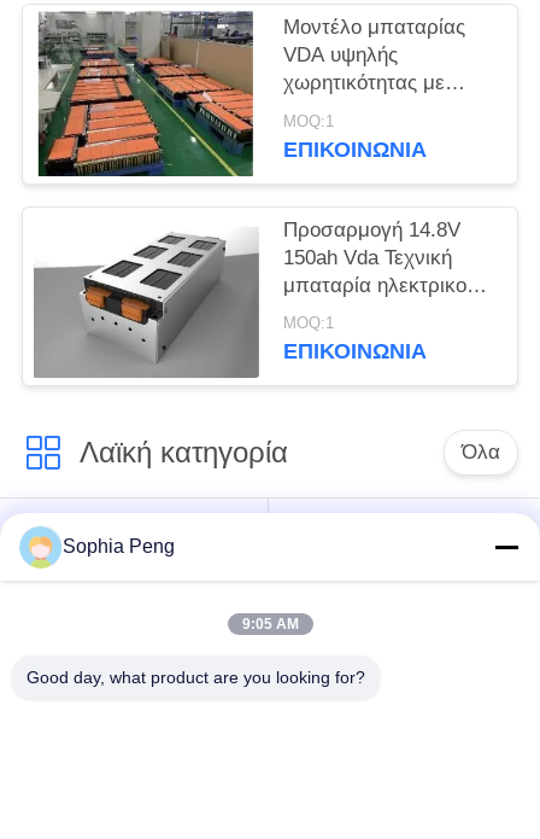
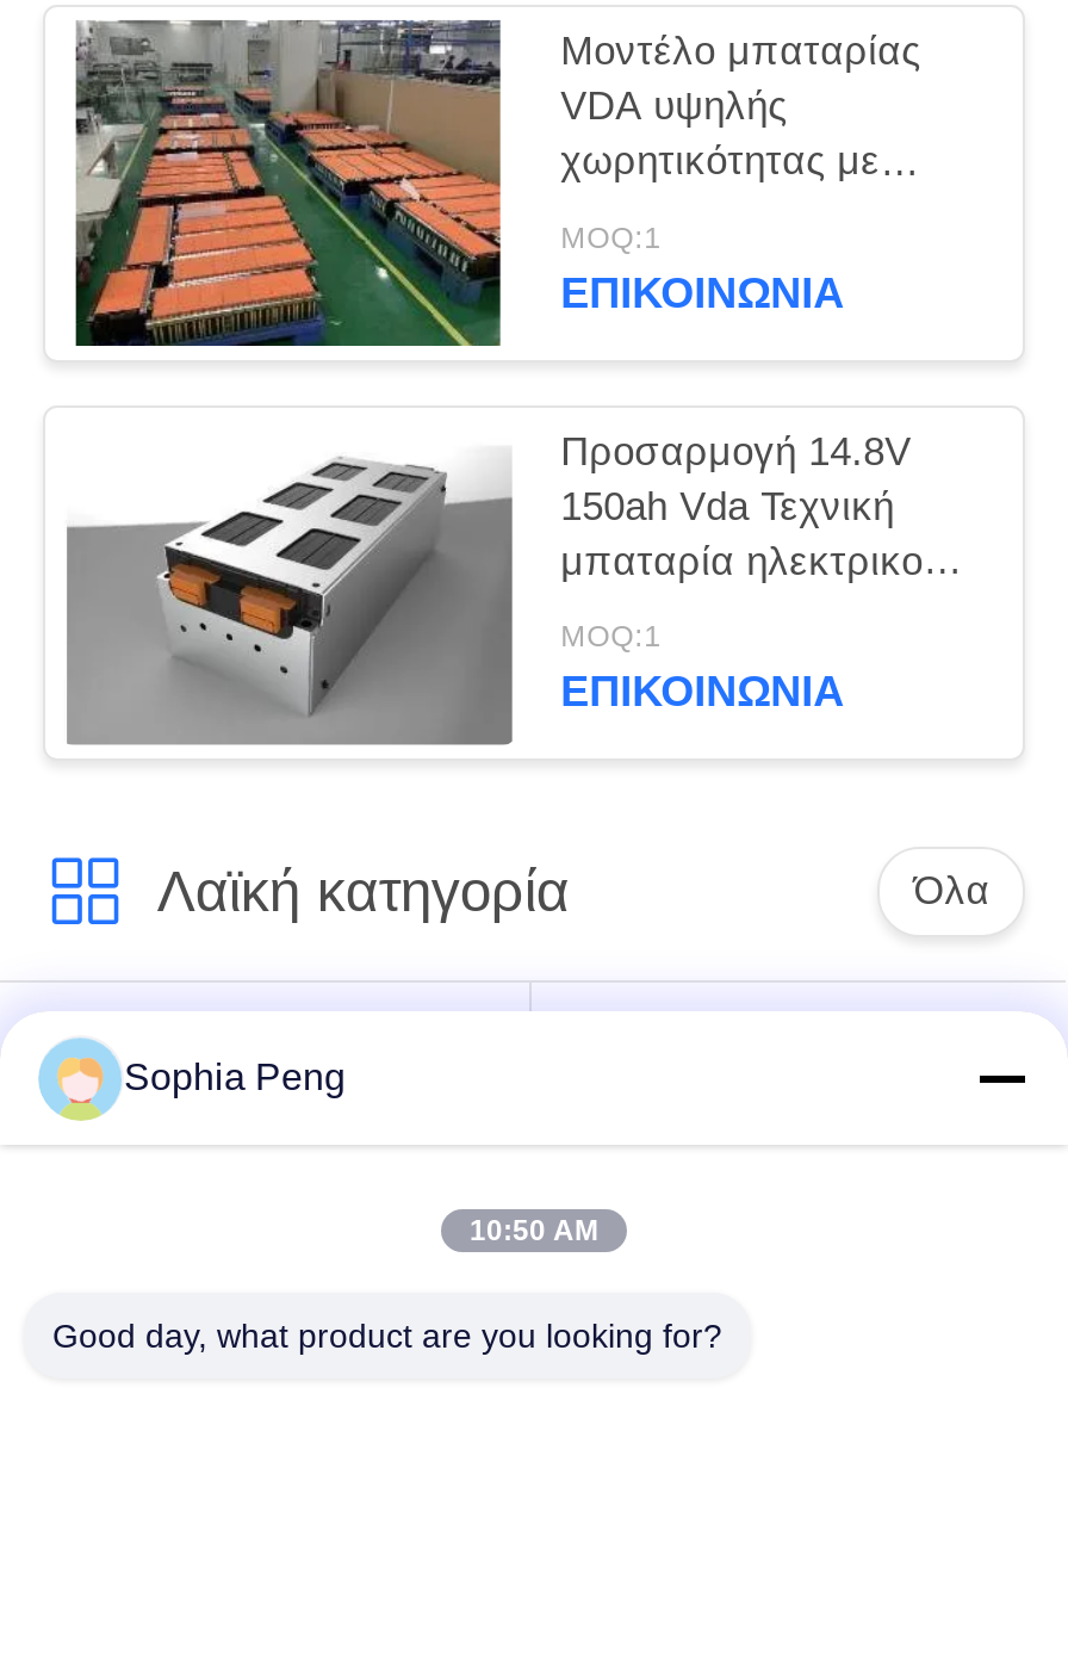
- 9:05 AM
+ 10:50 AM
